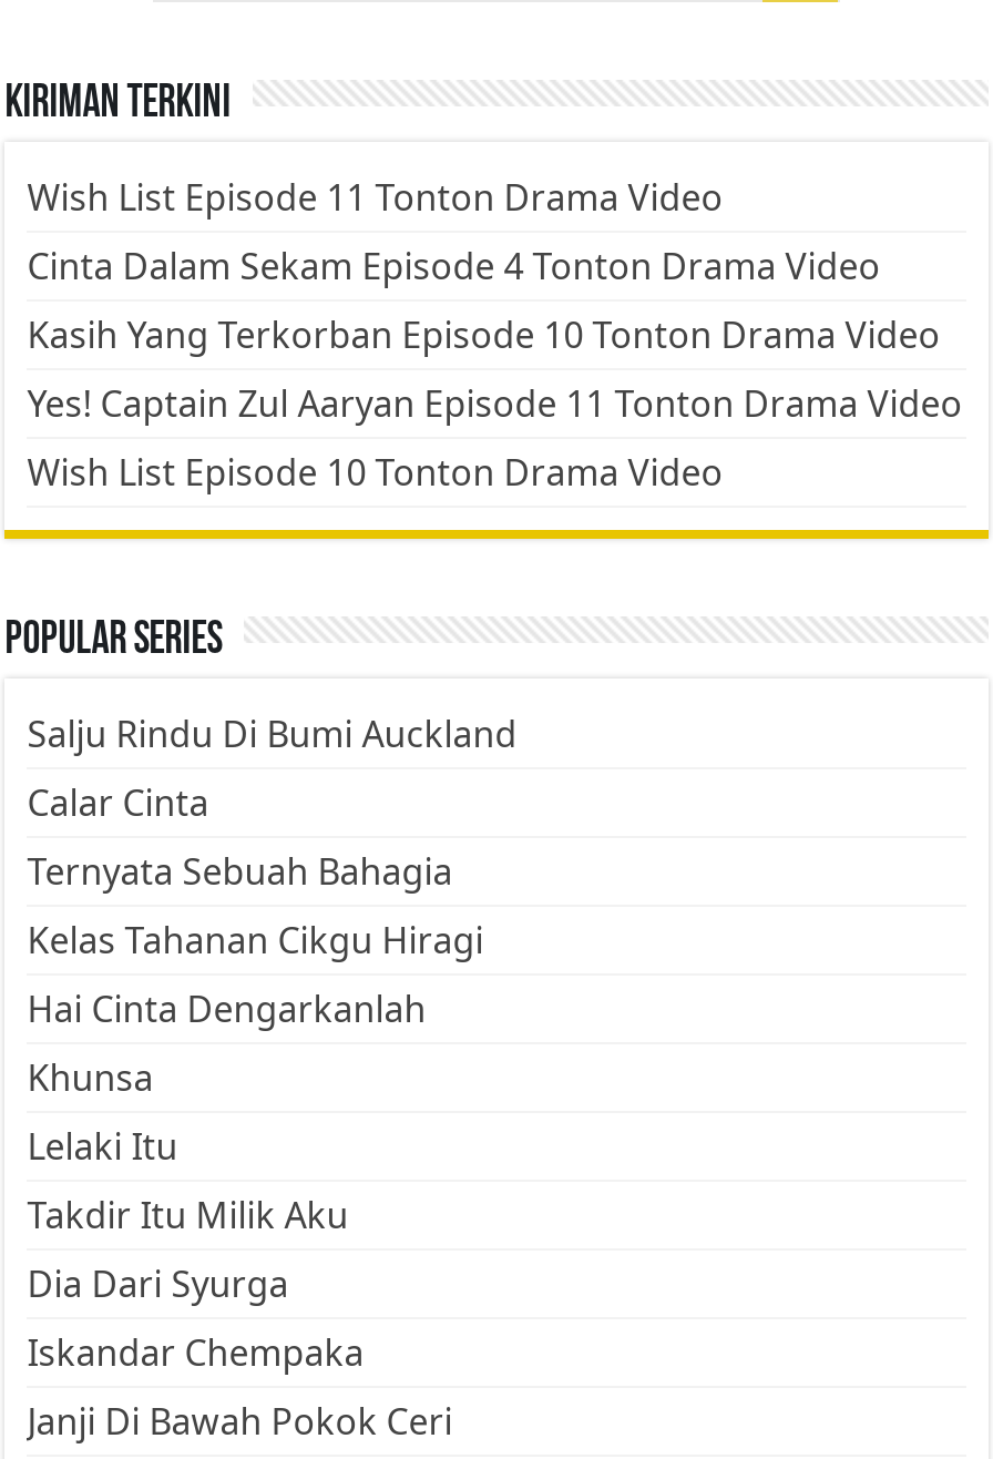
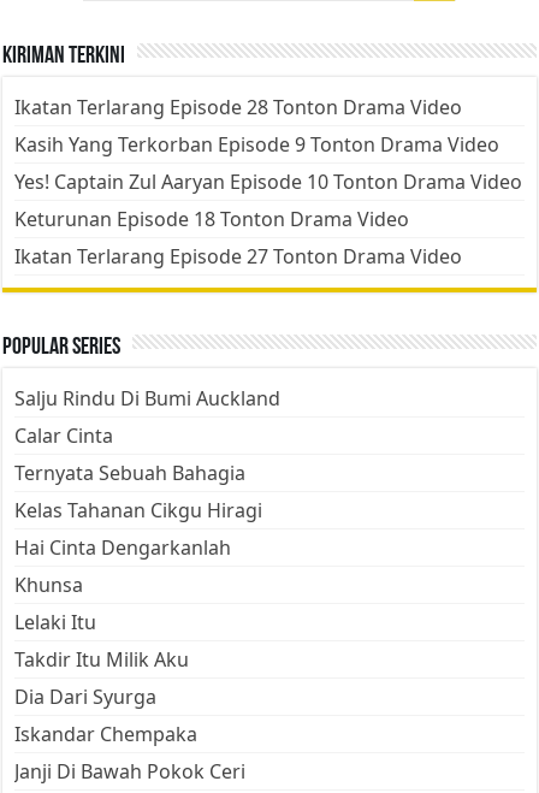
- Wish List Episode 11 Tonton Drama Video
- Cinta Dalam Sekam Episode 4 Tonton Drama Video
- Kasih Yang Terkorban Episode 10 Tonton Drama Video
- Yes! Captain Zul Aaryan Episode 11 Tonton Drama Video
- Wish List Episode 10 Tonton Drama Video
+ Ikatan Terlarang Episode 28 Tonton Drama Video
+ Kasih Yang Terkorban Episode 9 Tonton Drama Video
+ Yes! Captain Zul Aaryan Episode 10 Tonton Drama Video
+ Keturunan Episode 18 Tonton Drama Video
+ Ikatan Terlarang Episode 27 Tonton Drama Video
